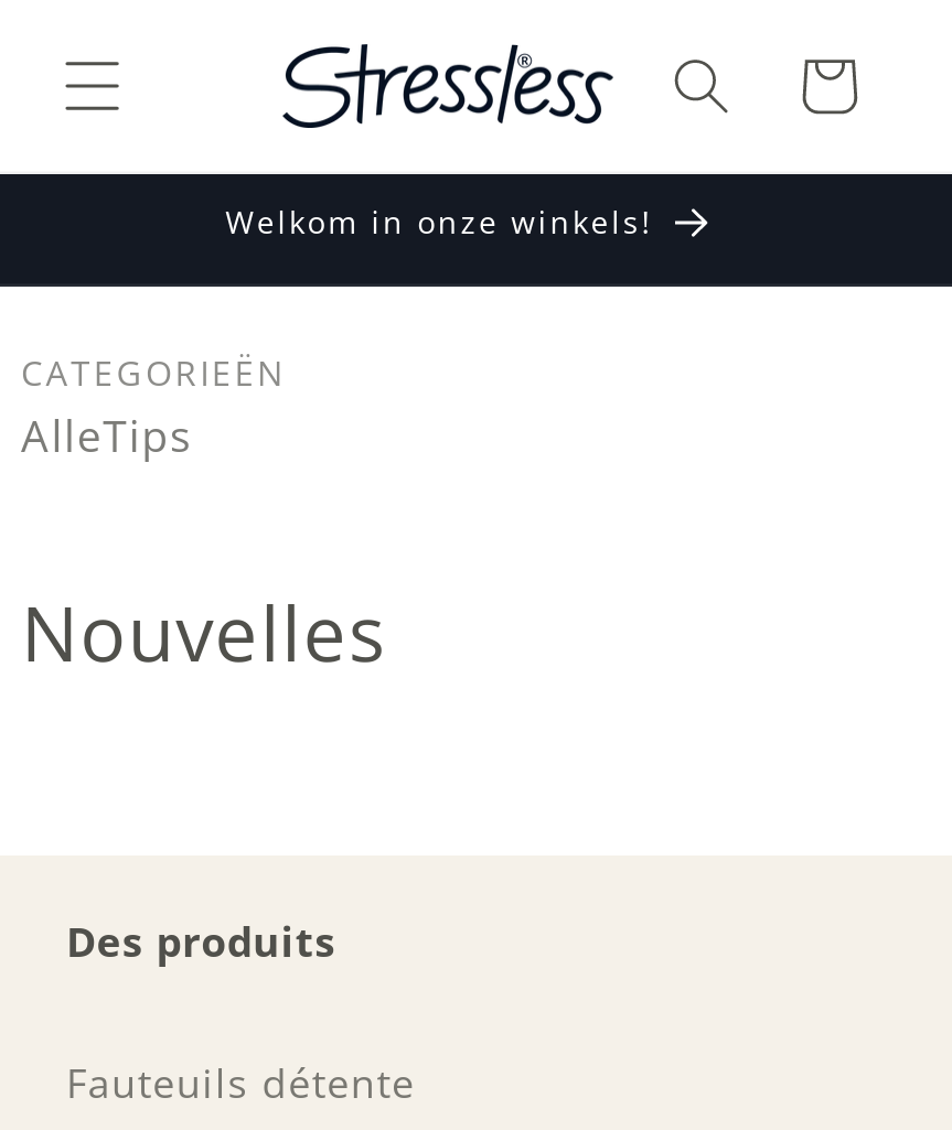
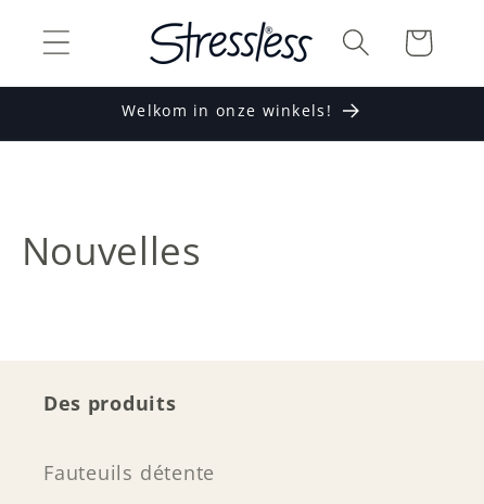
- CATEGORIEËN
- AlleTips
